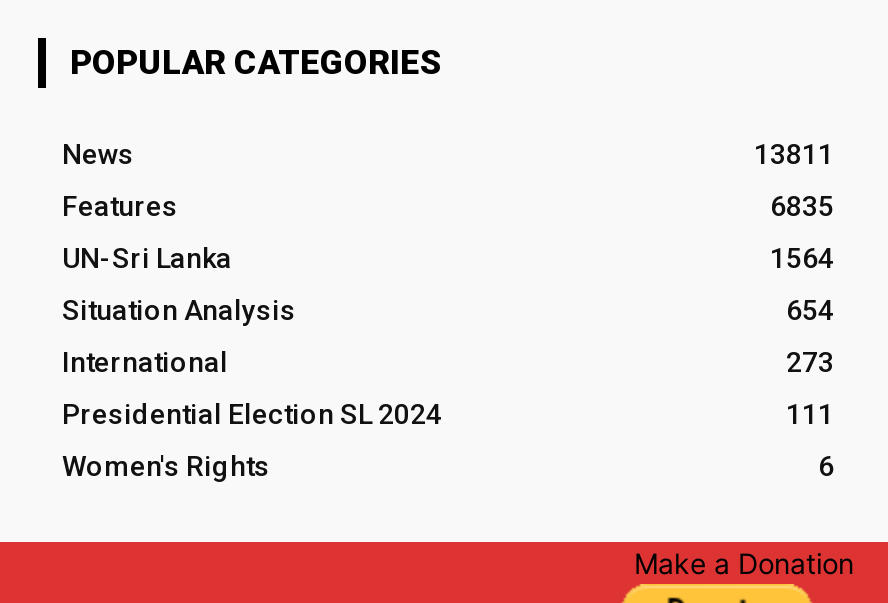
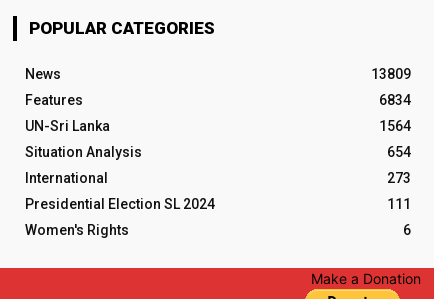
- 13811
+ 13809

- 6835
+ 6834
